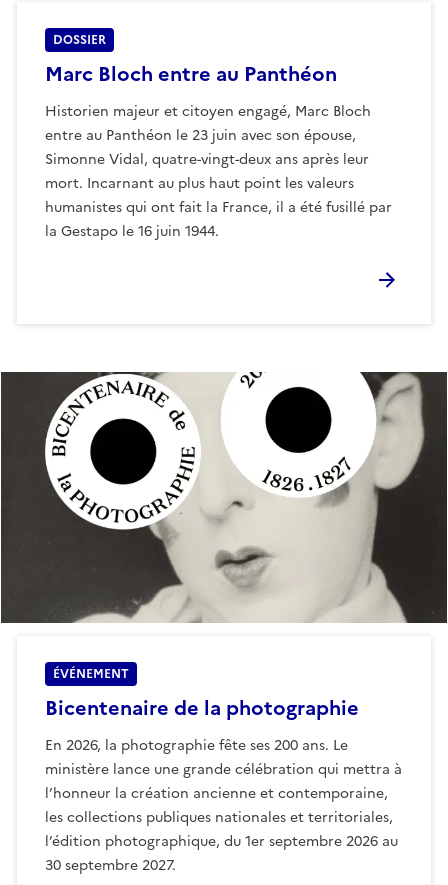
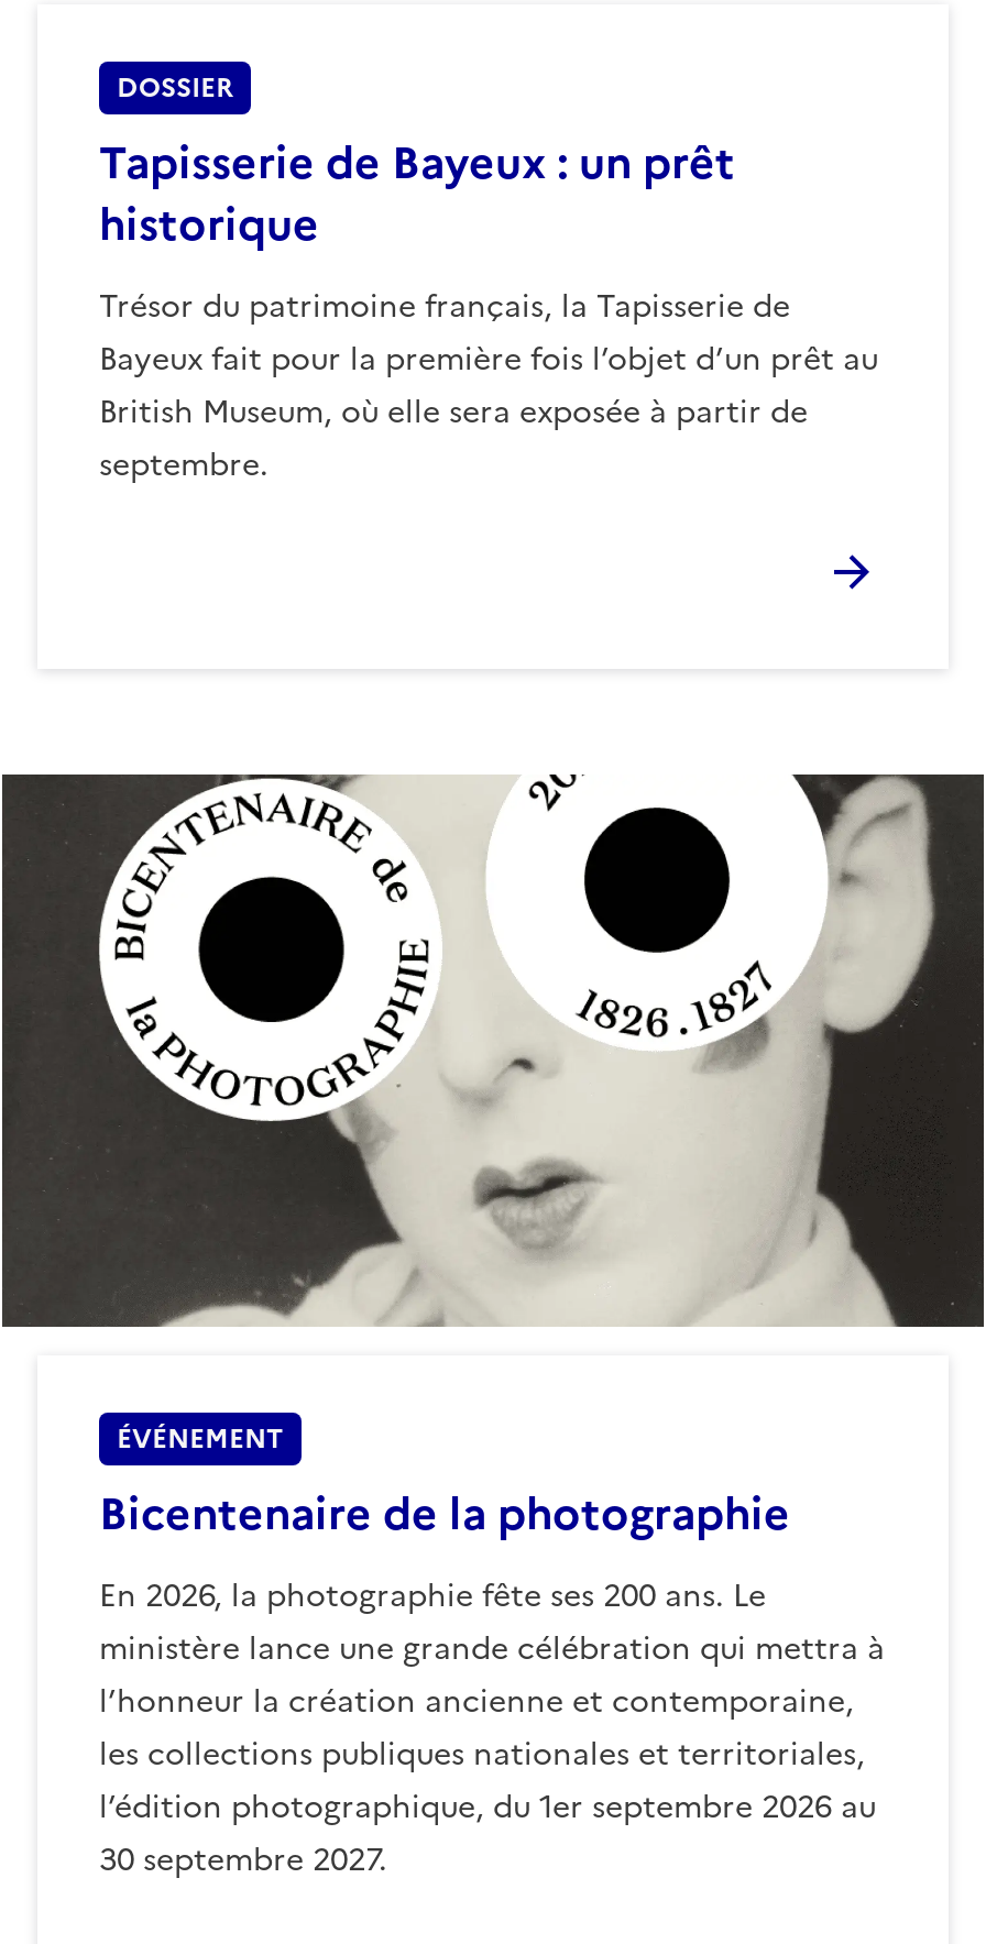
- Marc Bloch entre au Panthéon
- Historien majeur et citoyen engagé, Marc Bloch
- entre au Panthéon le 23 juin avec son épouse,
- Simonne Vidal, quatre-vingt-deux ans après leur
- mort. Incarnant au plus haut point les valeurs
- humanistes qui ont fait la France, il a été fusillé par
- la Gestapo le 16 juin 1944.
+ Tapisserie de Bayeux : un prêt
+ historique
+ Trésor du patrimoine français, la Tapisserie de
+ Bayeux fait pour la première fois l’objet d’un prêt au
+ British Museum, où elle sera exposée à partir de
+ septembre.
